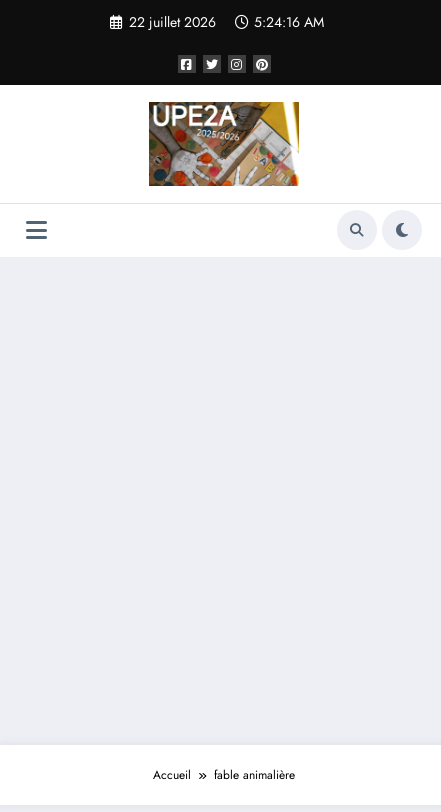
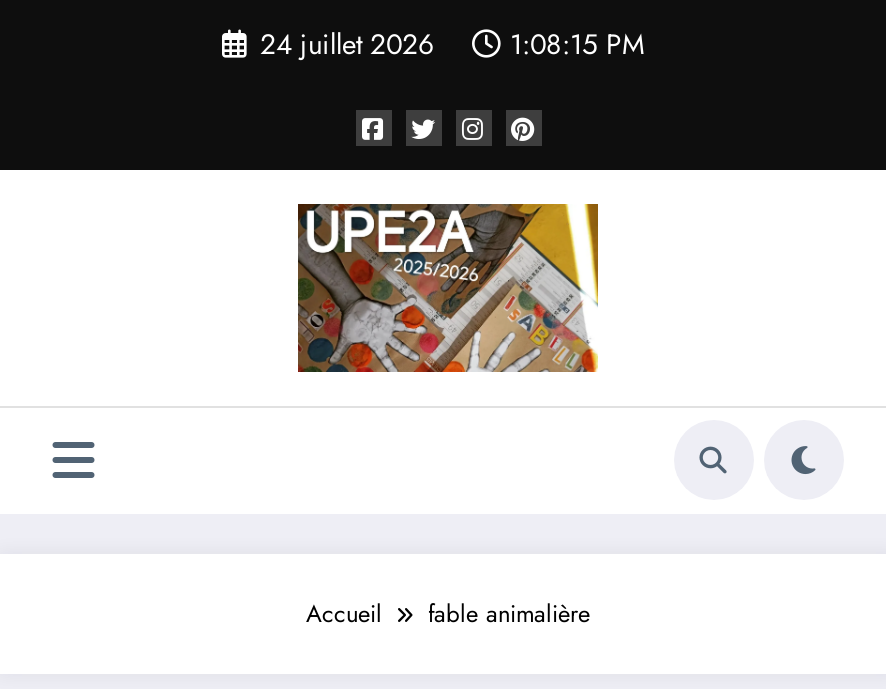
- 22 juillet 2026
- 5:24:16 AM
+ 24 juillet 2026
+ 1:08:15 PM
